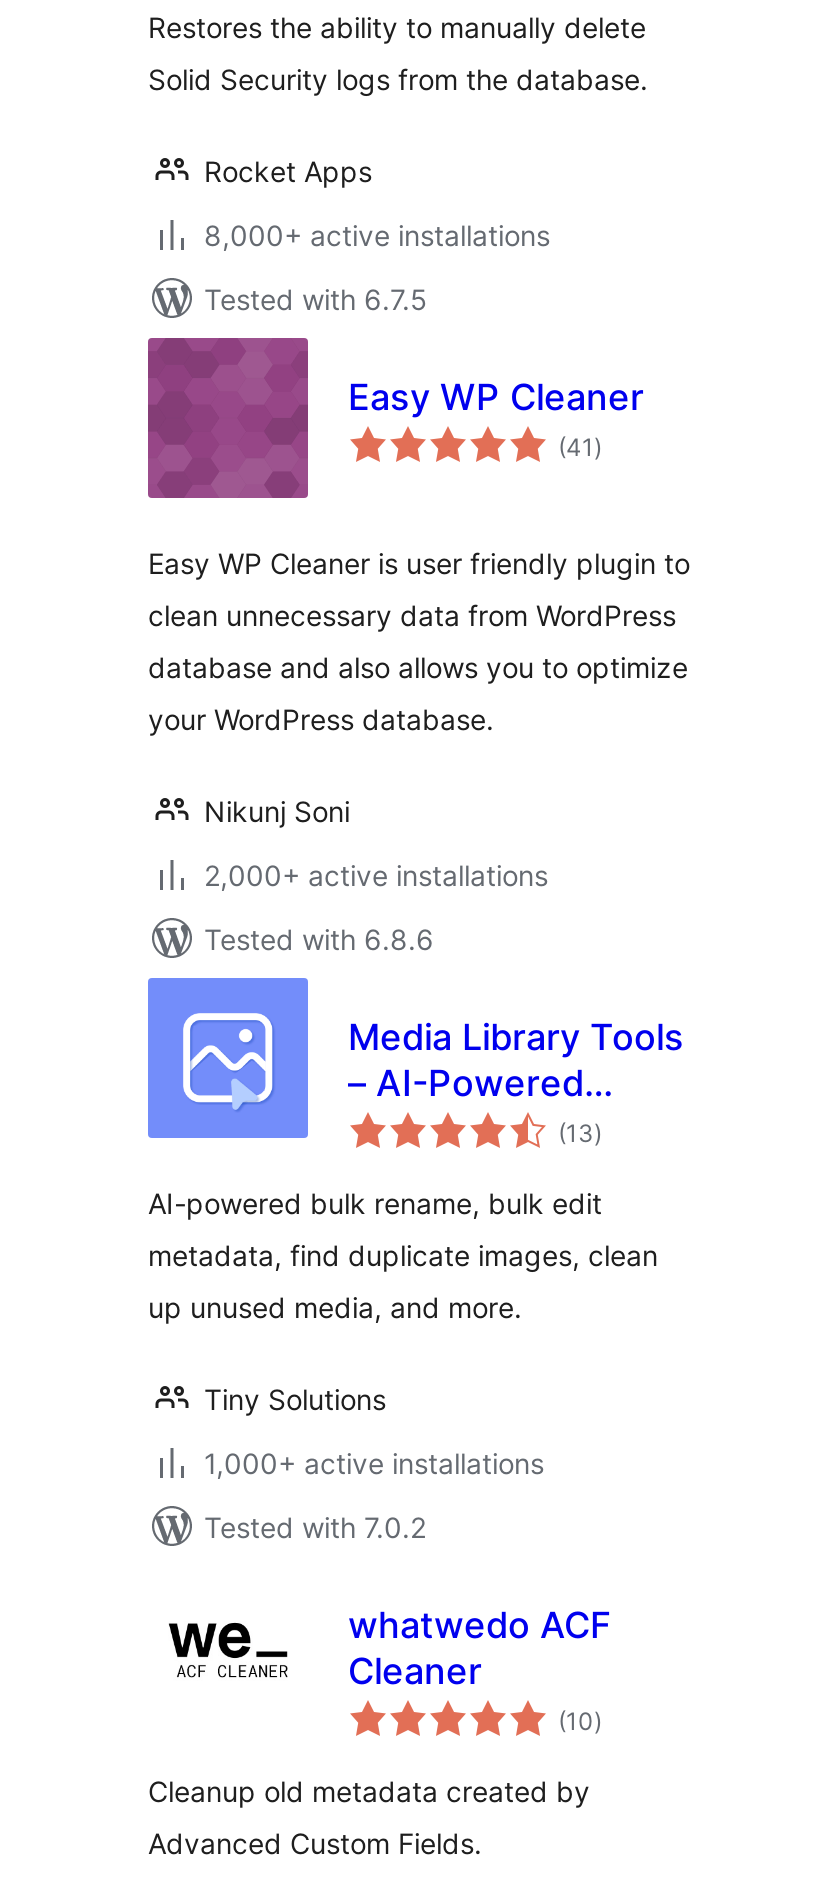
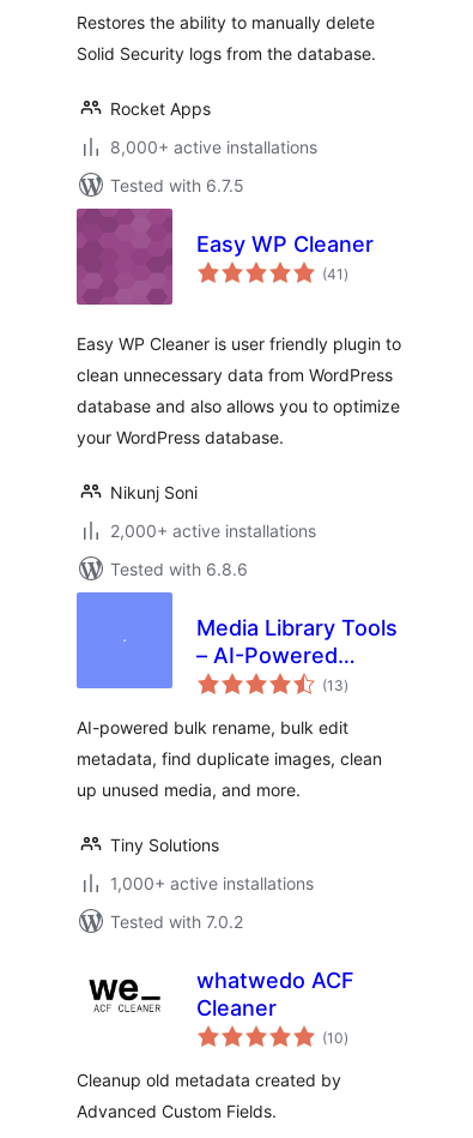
- [image]
